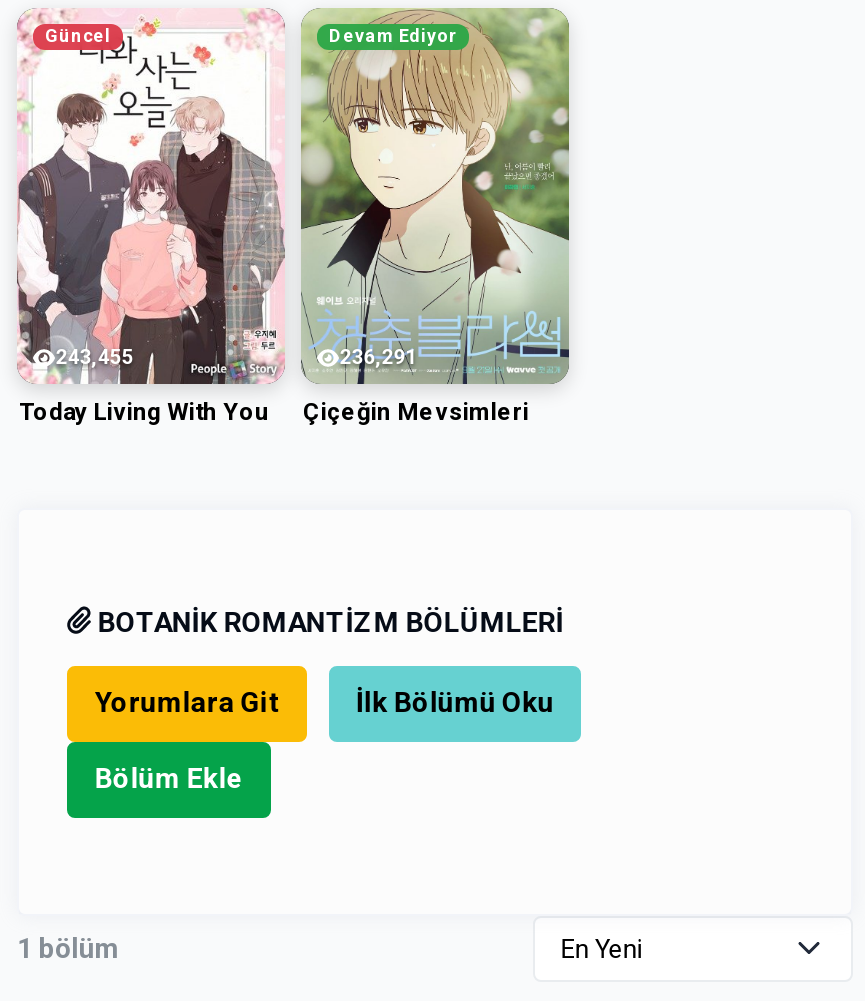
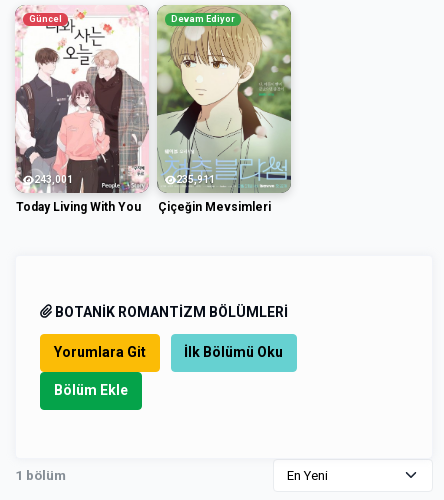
- 243,455
+ 243,001

- 236,291
+ 235,911
